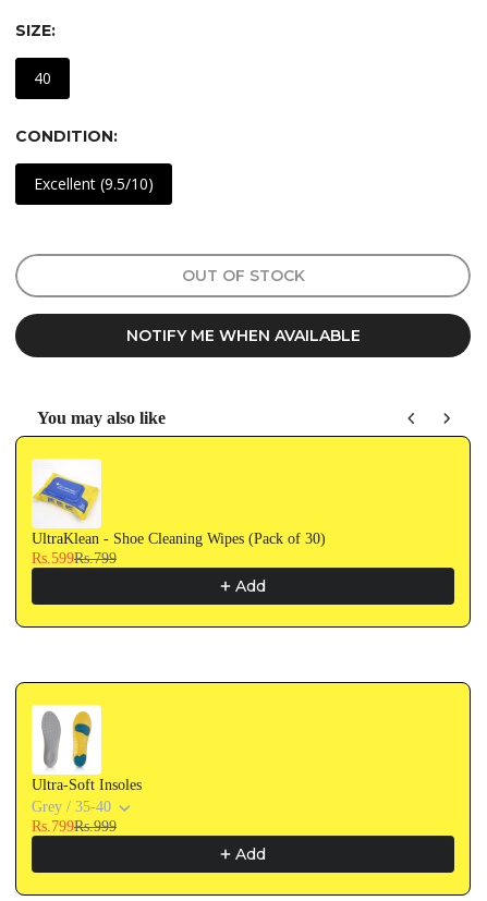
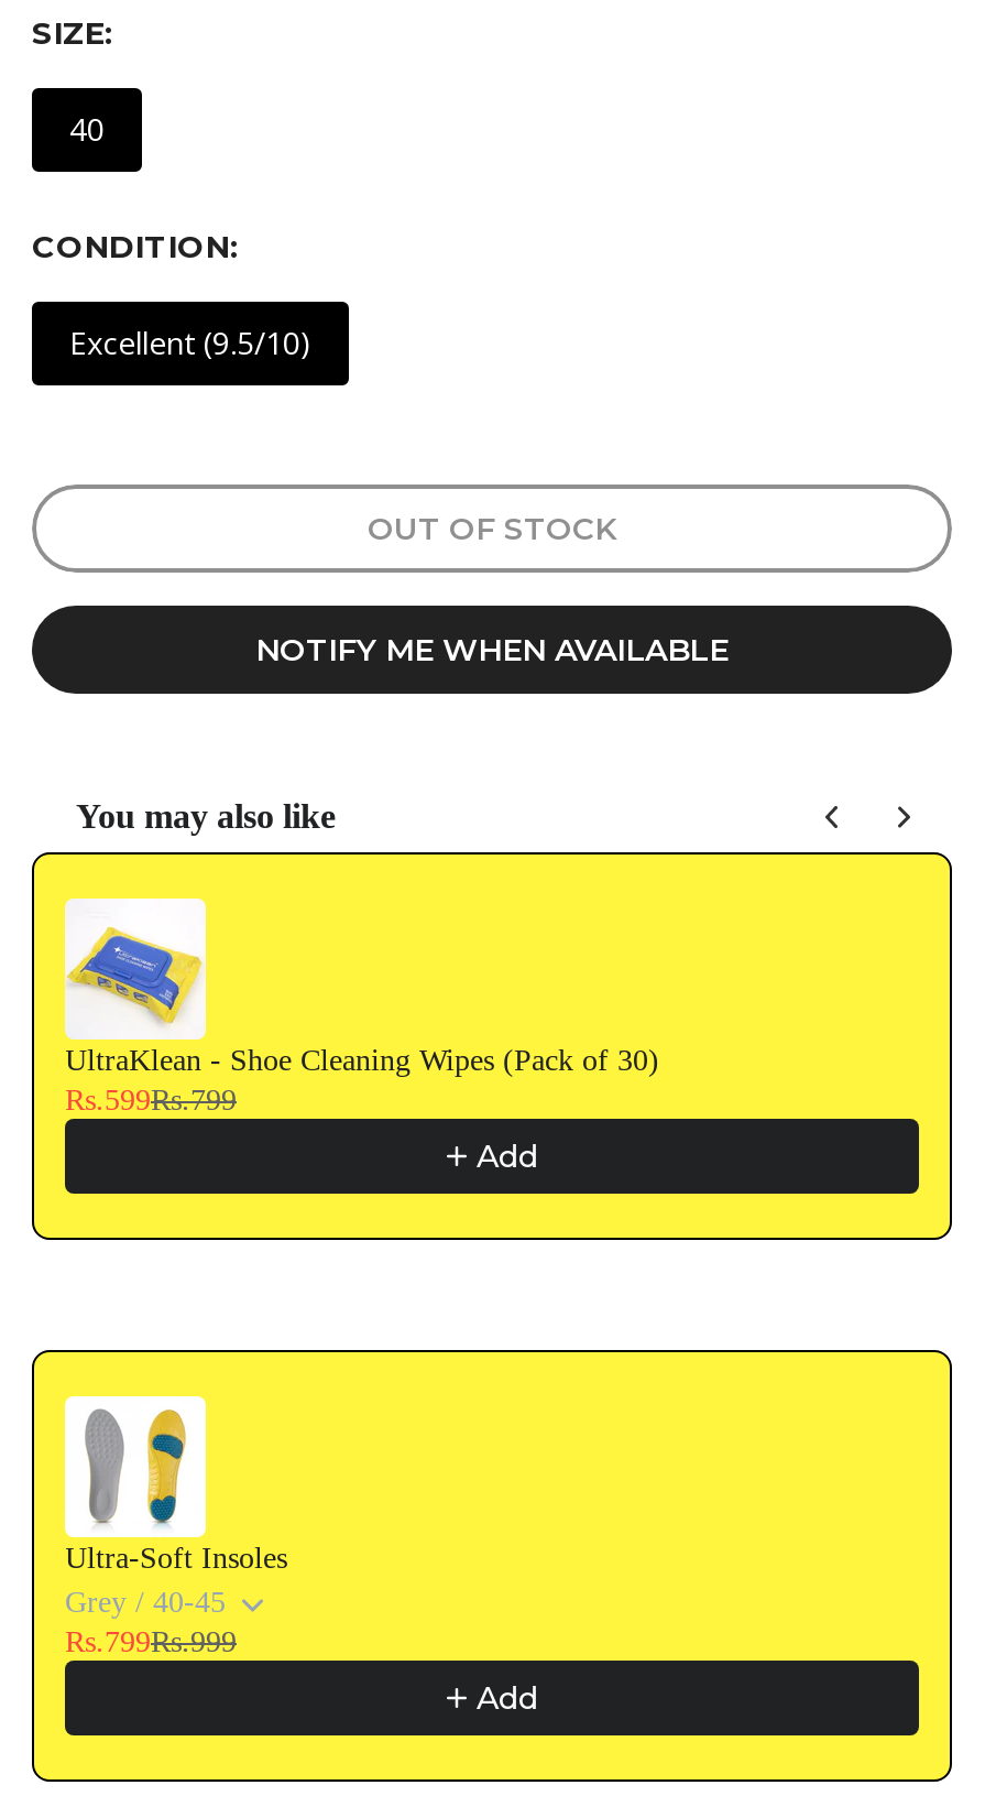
- Grey / 35-40
+ Grey / 40-45
